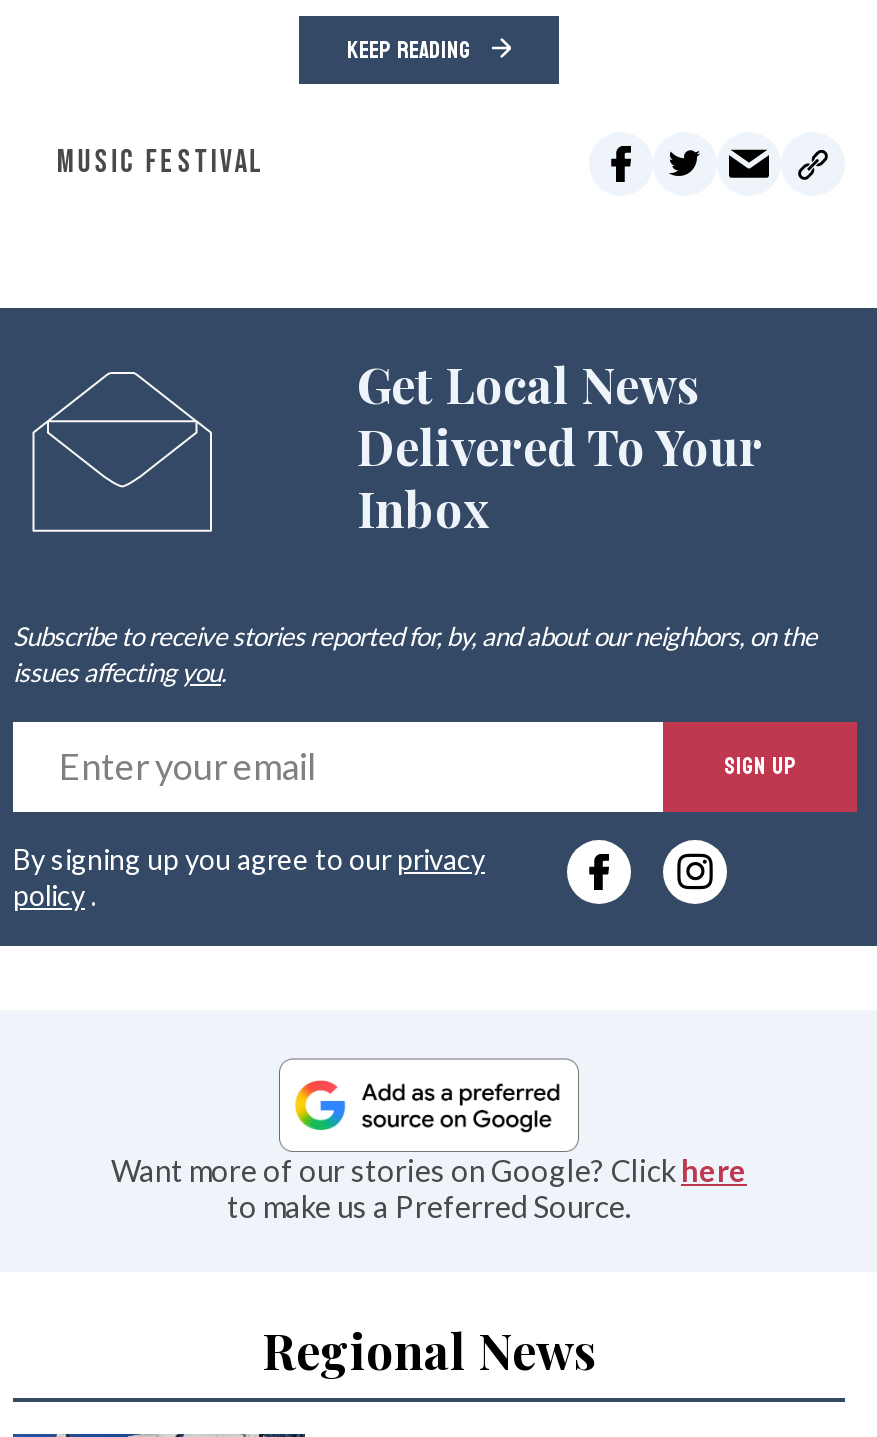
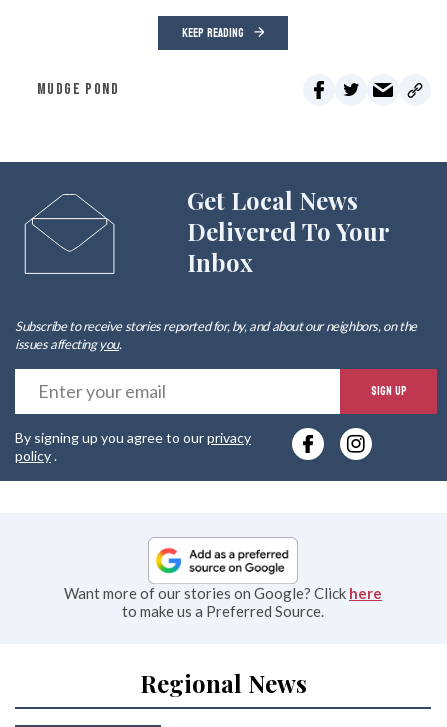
- MUSIC FESTIVAL
+ MUDGE POND
